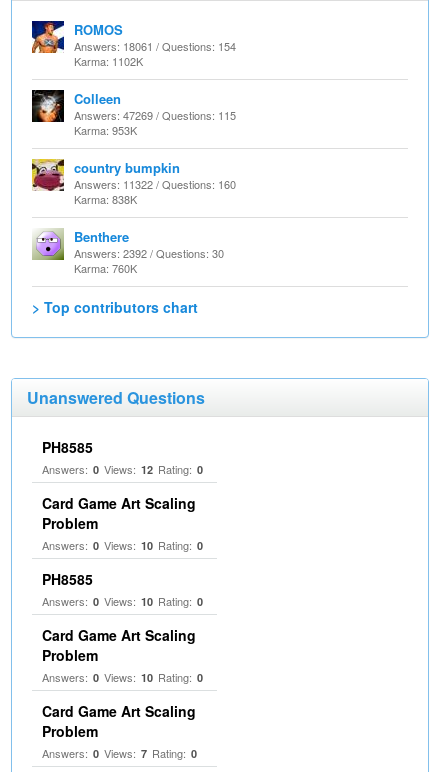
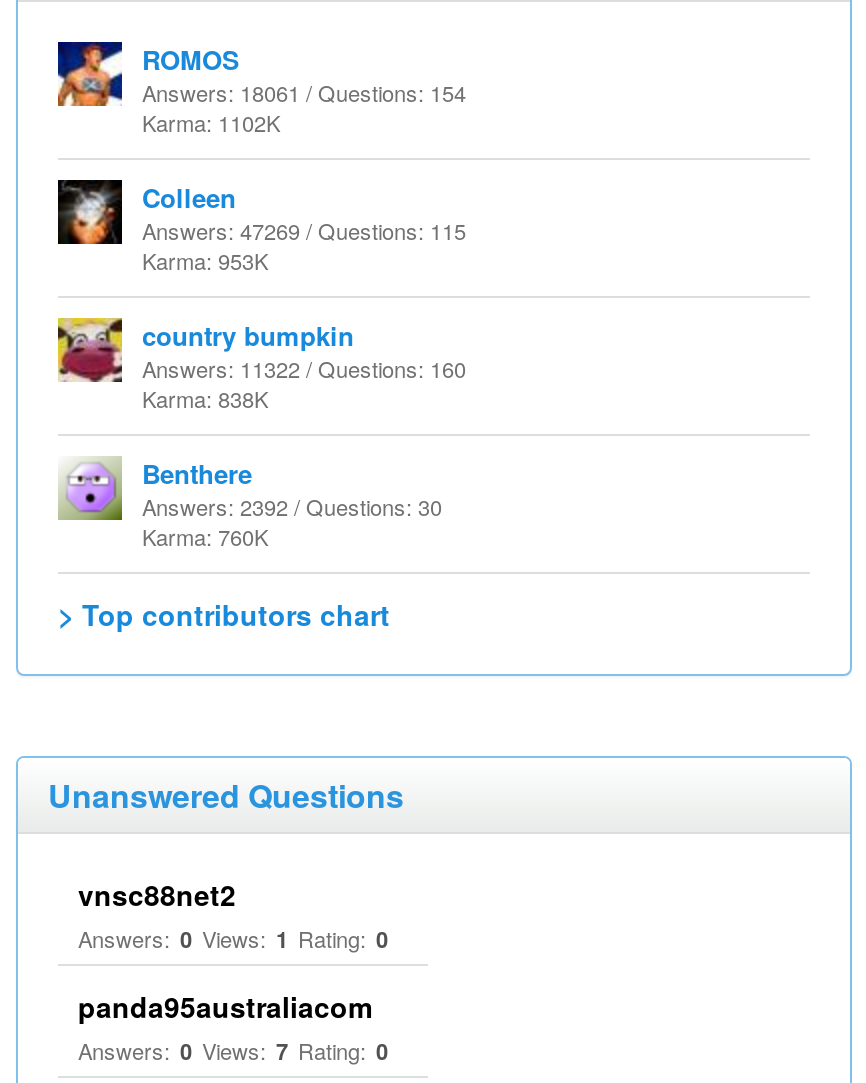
- PH8585
- Answers: 0 Views: 12 Rating: 0
- Card Game Art Scaling
- Problem
- Answers: 0 Views: 10 Rating: 0
- PH8585
- Answers: 0 Views: 10 Rating: 0
- Card Game Art Scaling
- Problem
- Answers: 0 Views: 10 Rating: 0
- Card Game Art Scaling
- Problem
+ vnsc88net2
+ Answers: 0 Views: 1 Rating: 0
+ panda95australiacom
